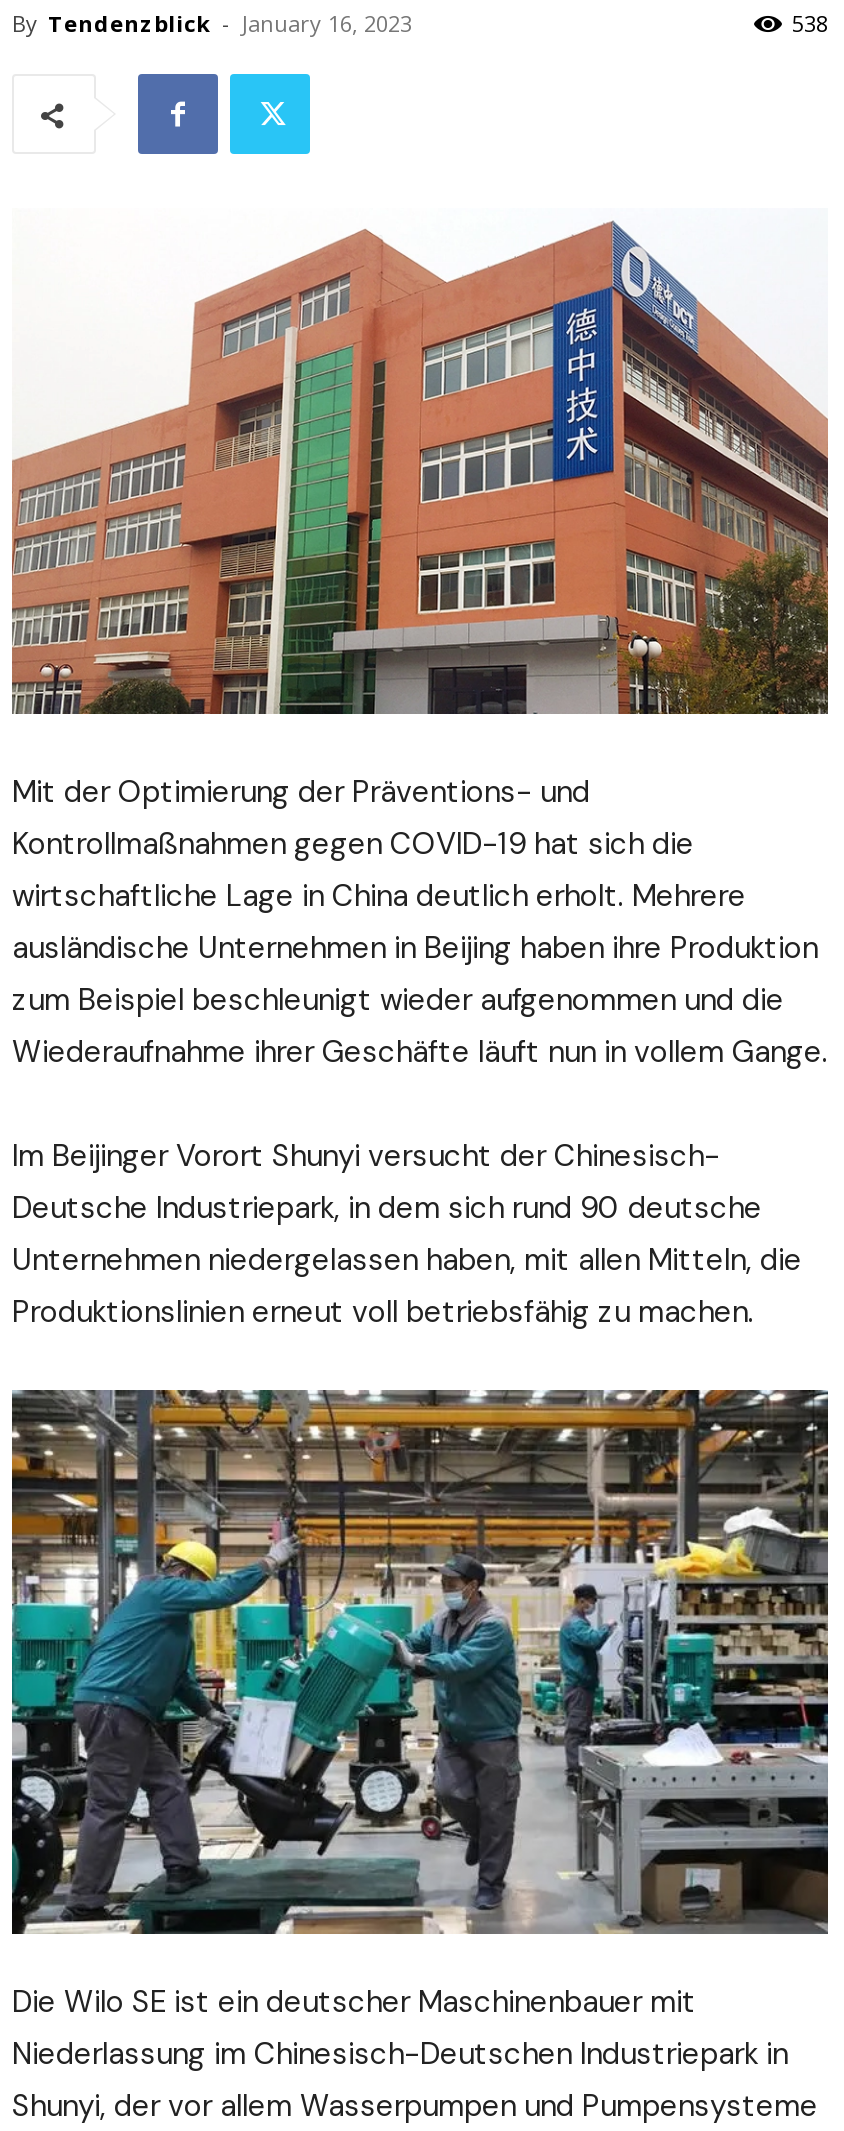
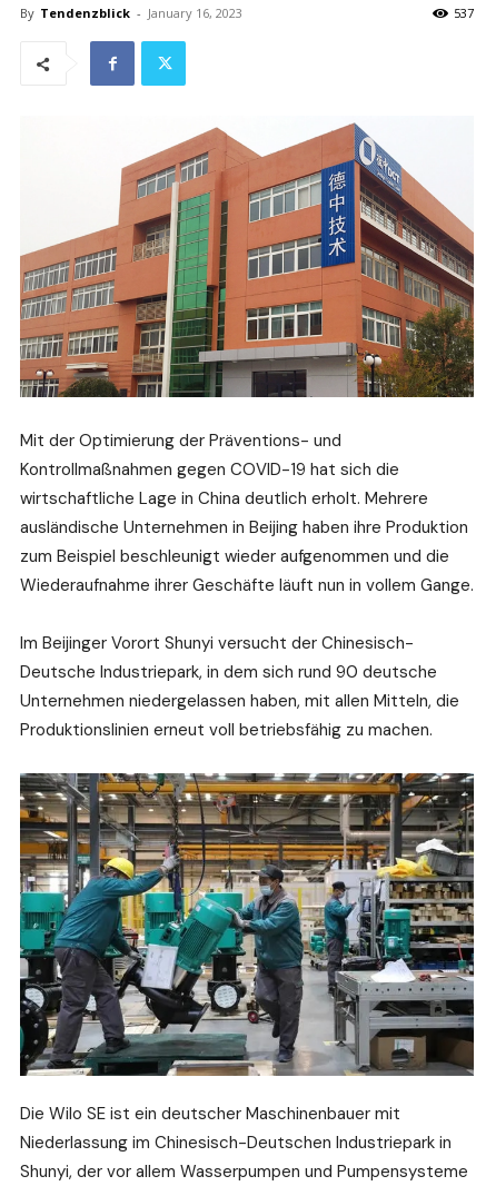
- 538
+ 537
